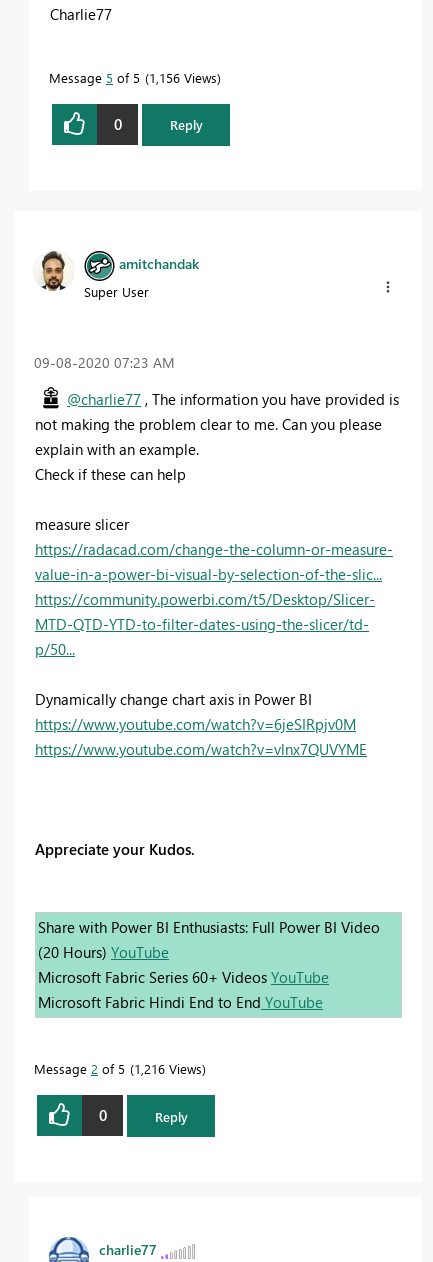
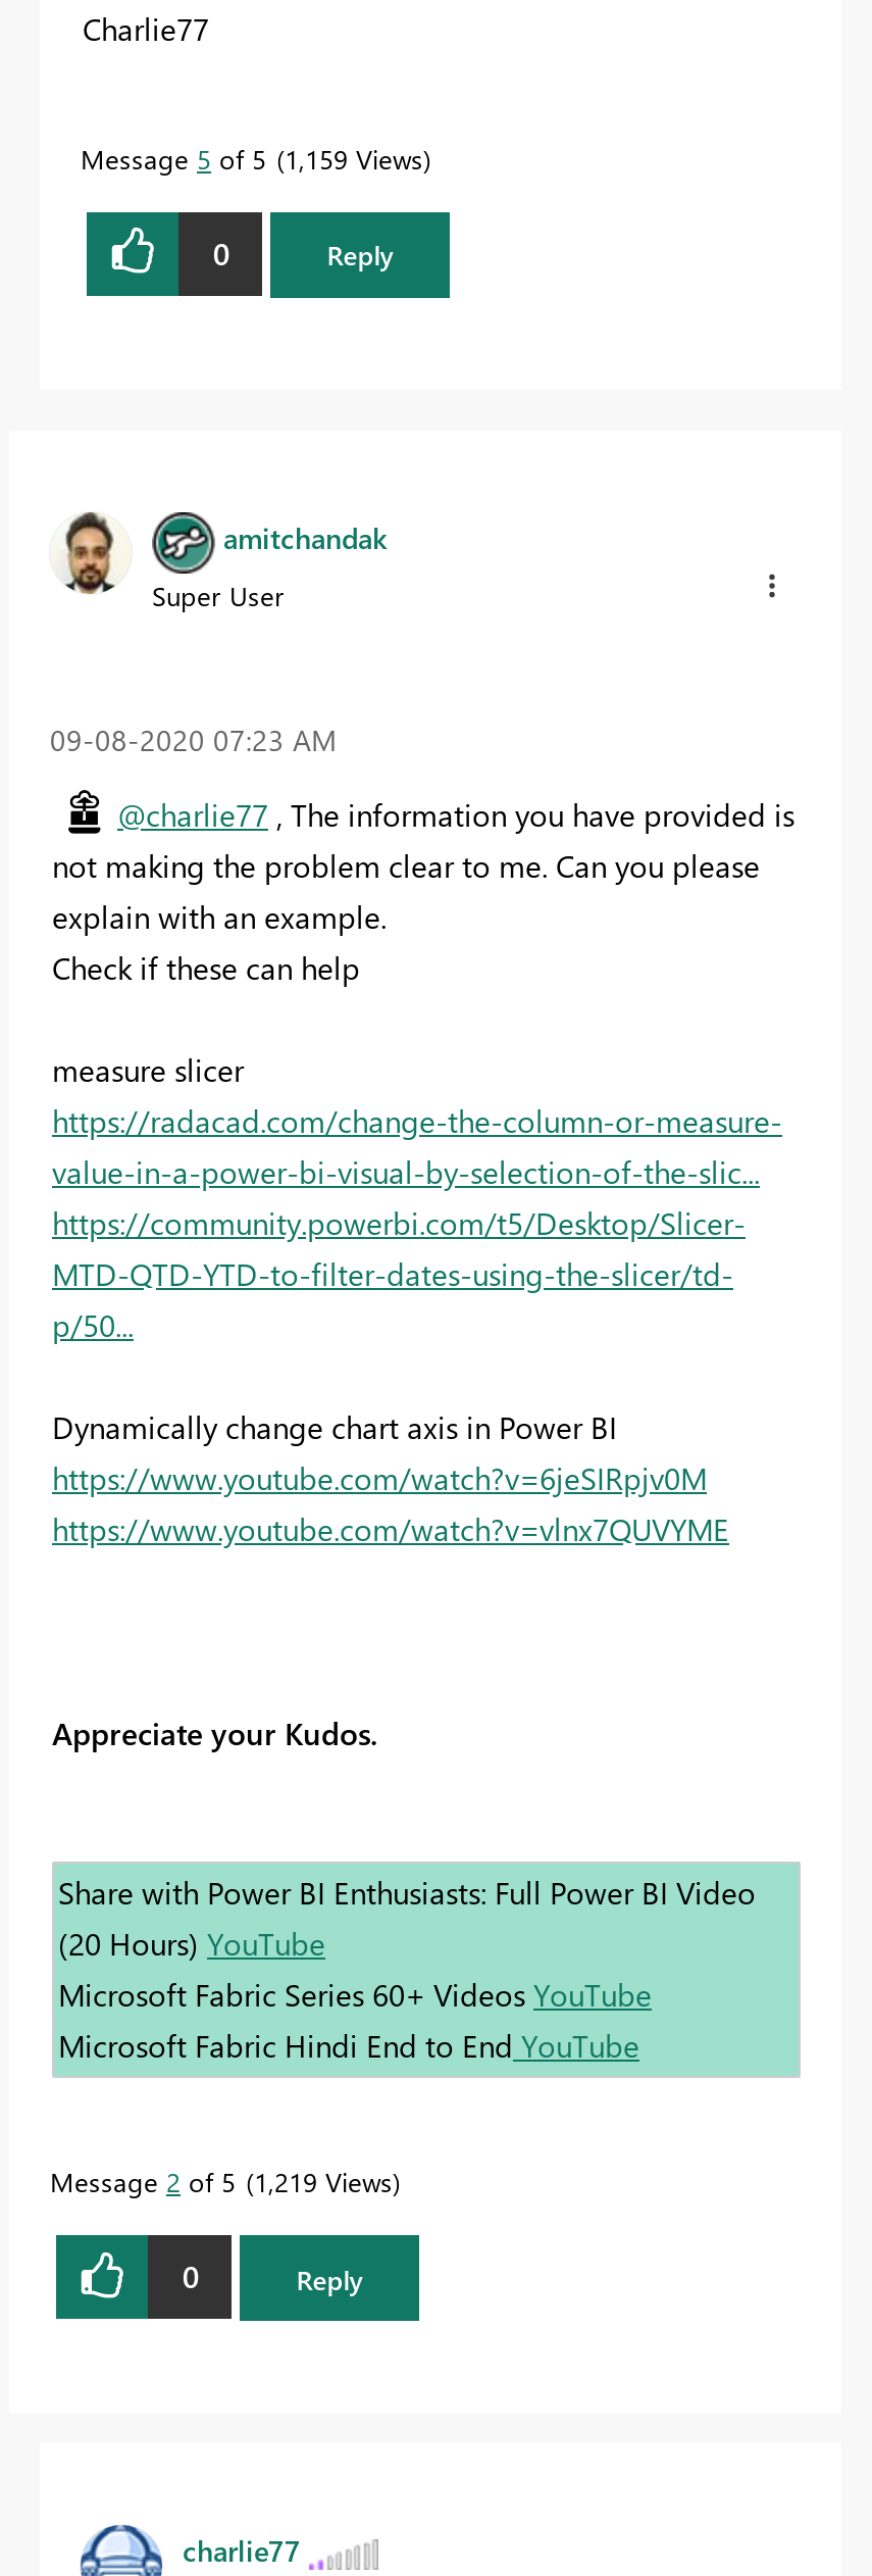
- Message 5 of 5 1,156 Views
+ Message 5 of 5 1,159 Views

- Message 2 of 5 1,216 Views
+ Message 2 of 5 1,219 Views
